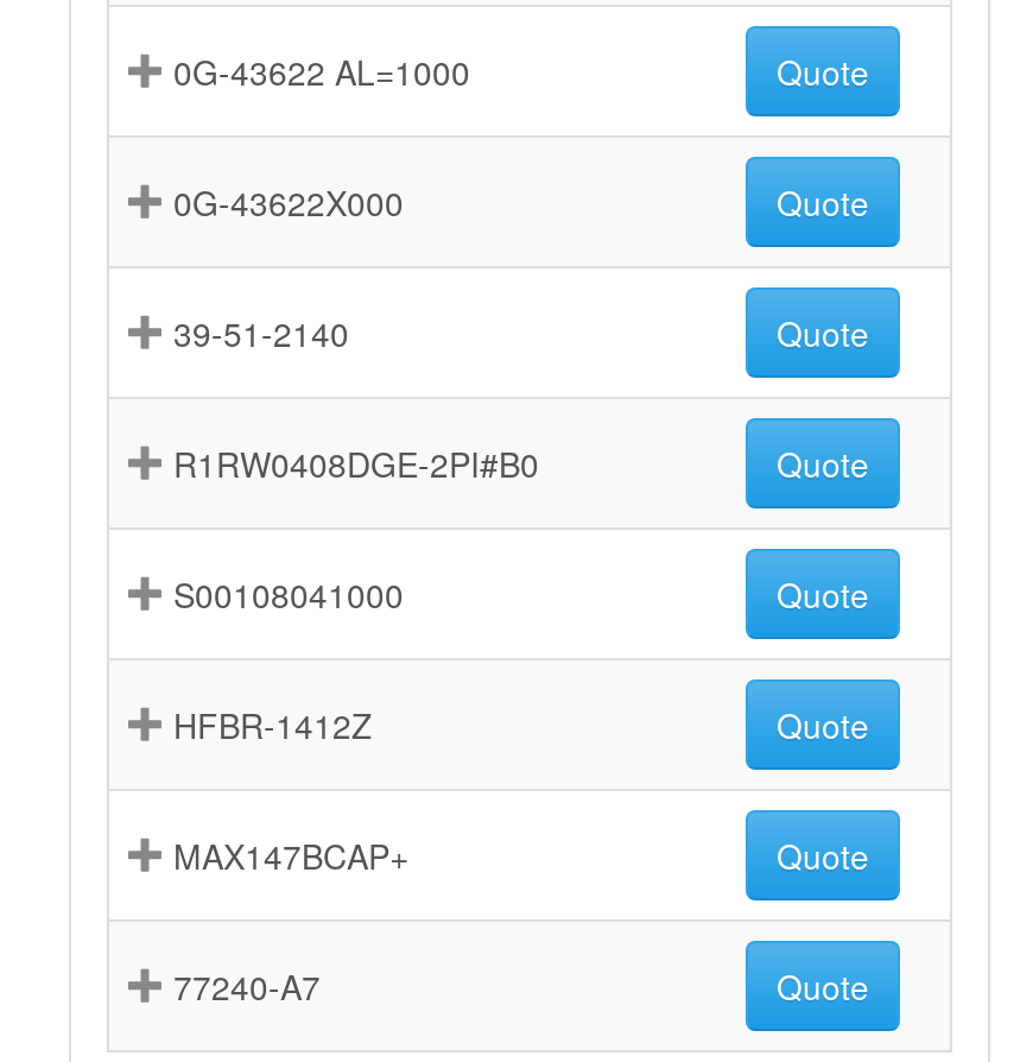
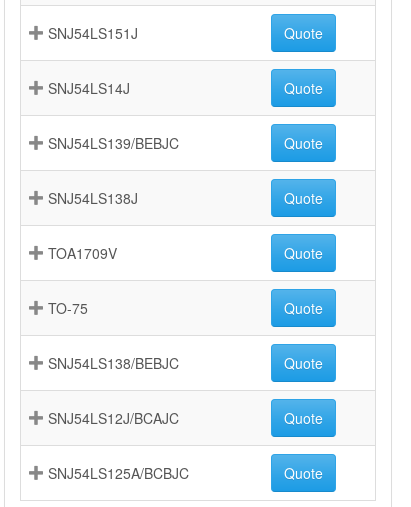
- 0G-43622 AL=1000
+ SNJ54LS151J

- 0G-43622X000
+ SNJ54LS14J

- 39-51-2140
+ SNJ54LS139/BEBJC

- R1RW0408DGE-2PI#B0
+ SNJ54LS138J

- S00108041000
+ TOA1709V

- HFBR-1412Z
+ TO-75

- MAX147BCAP+
+ SNJ54LS138/BEBJC

- 77240-A7
+ SNJ54LS12J/BCAJC
+ Quote
+ SNJ54LS125A/BCBJC
